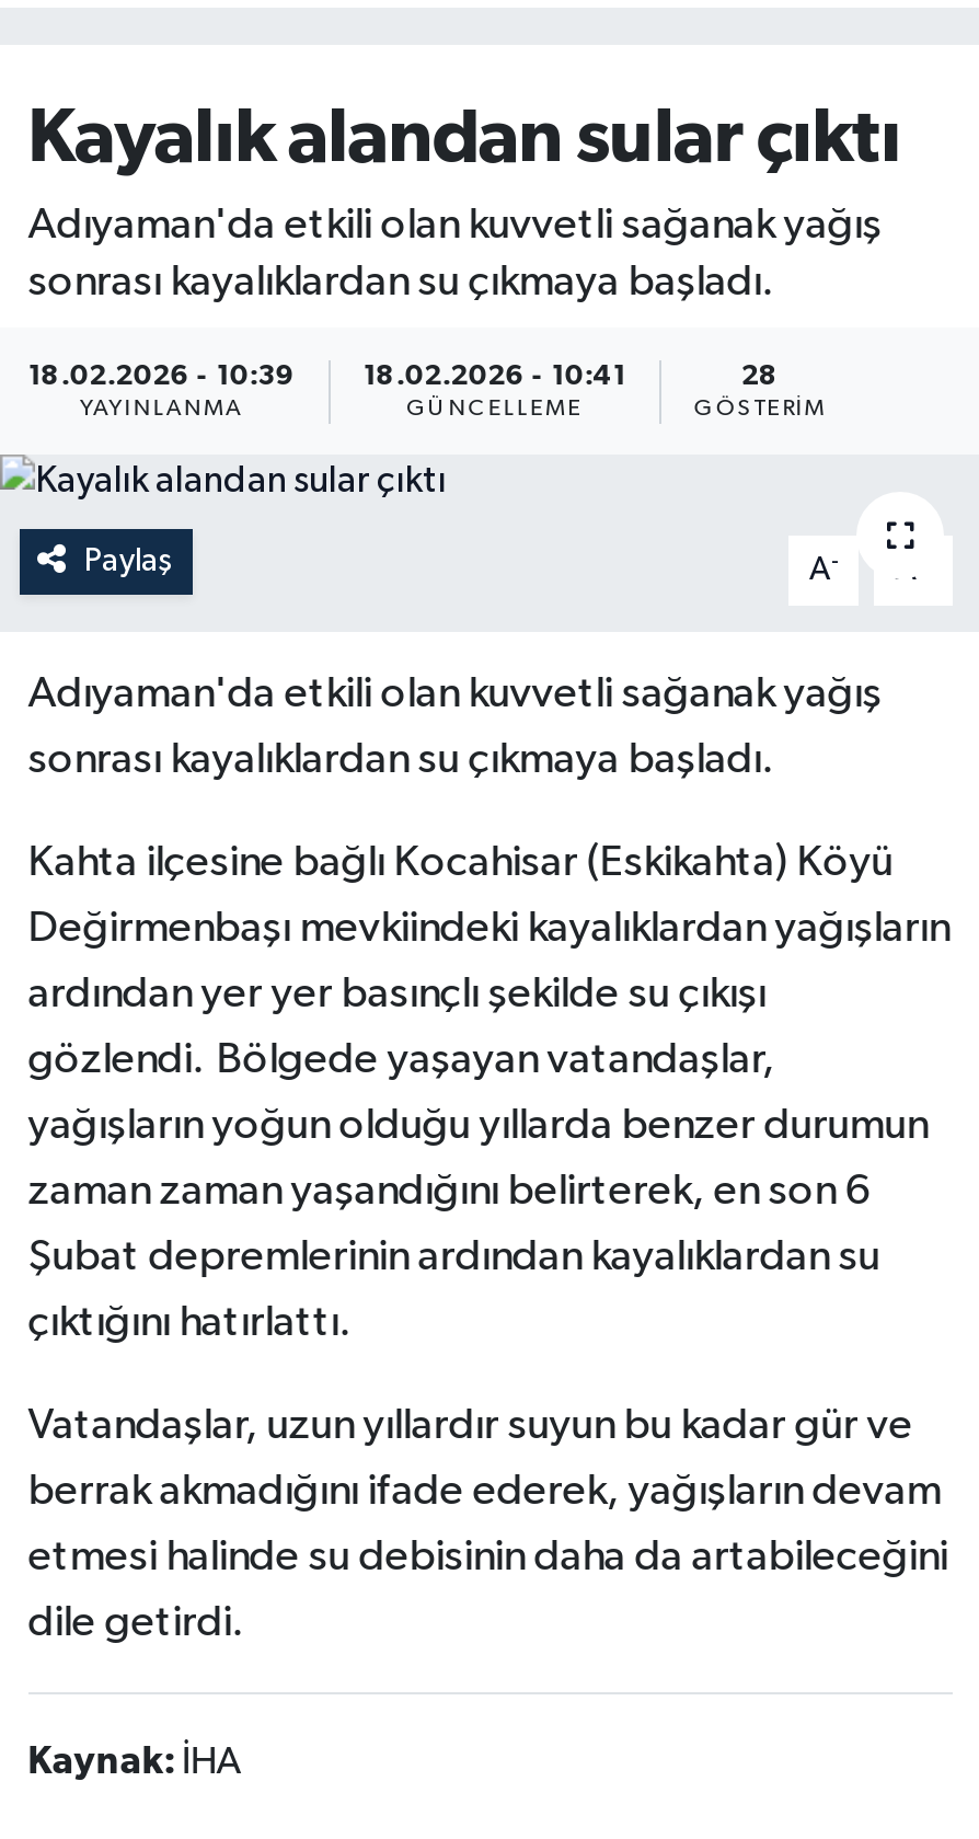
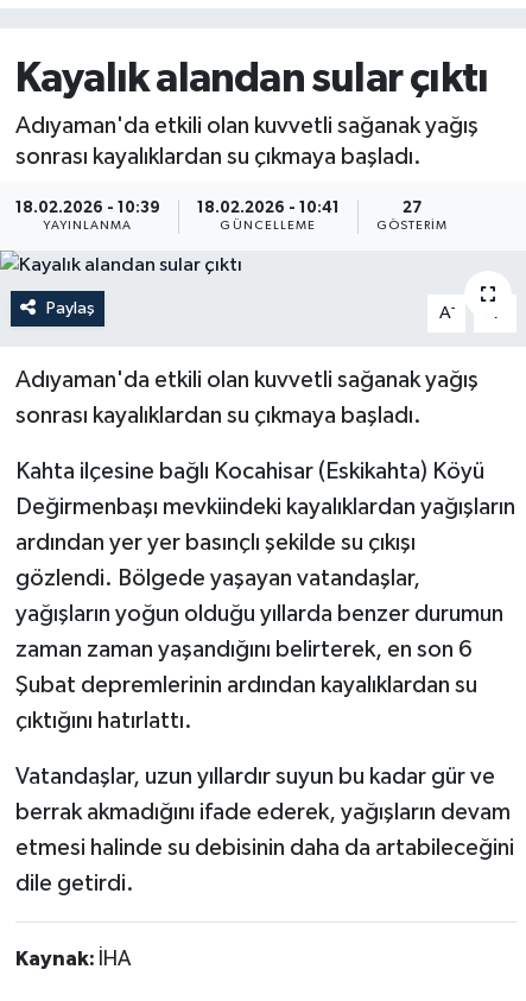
- 28
+ 27
